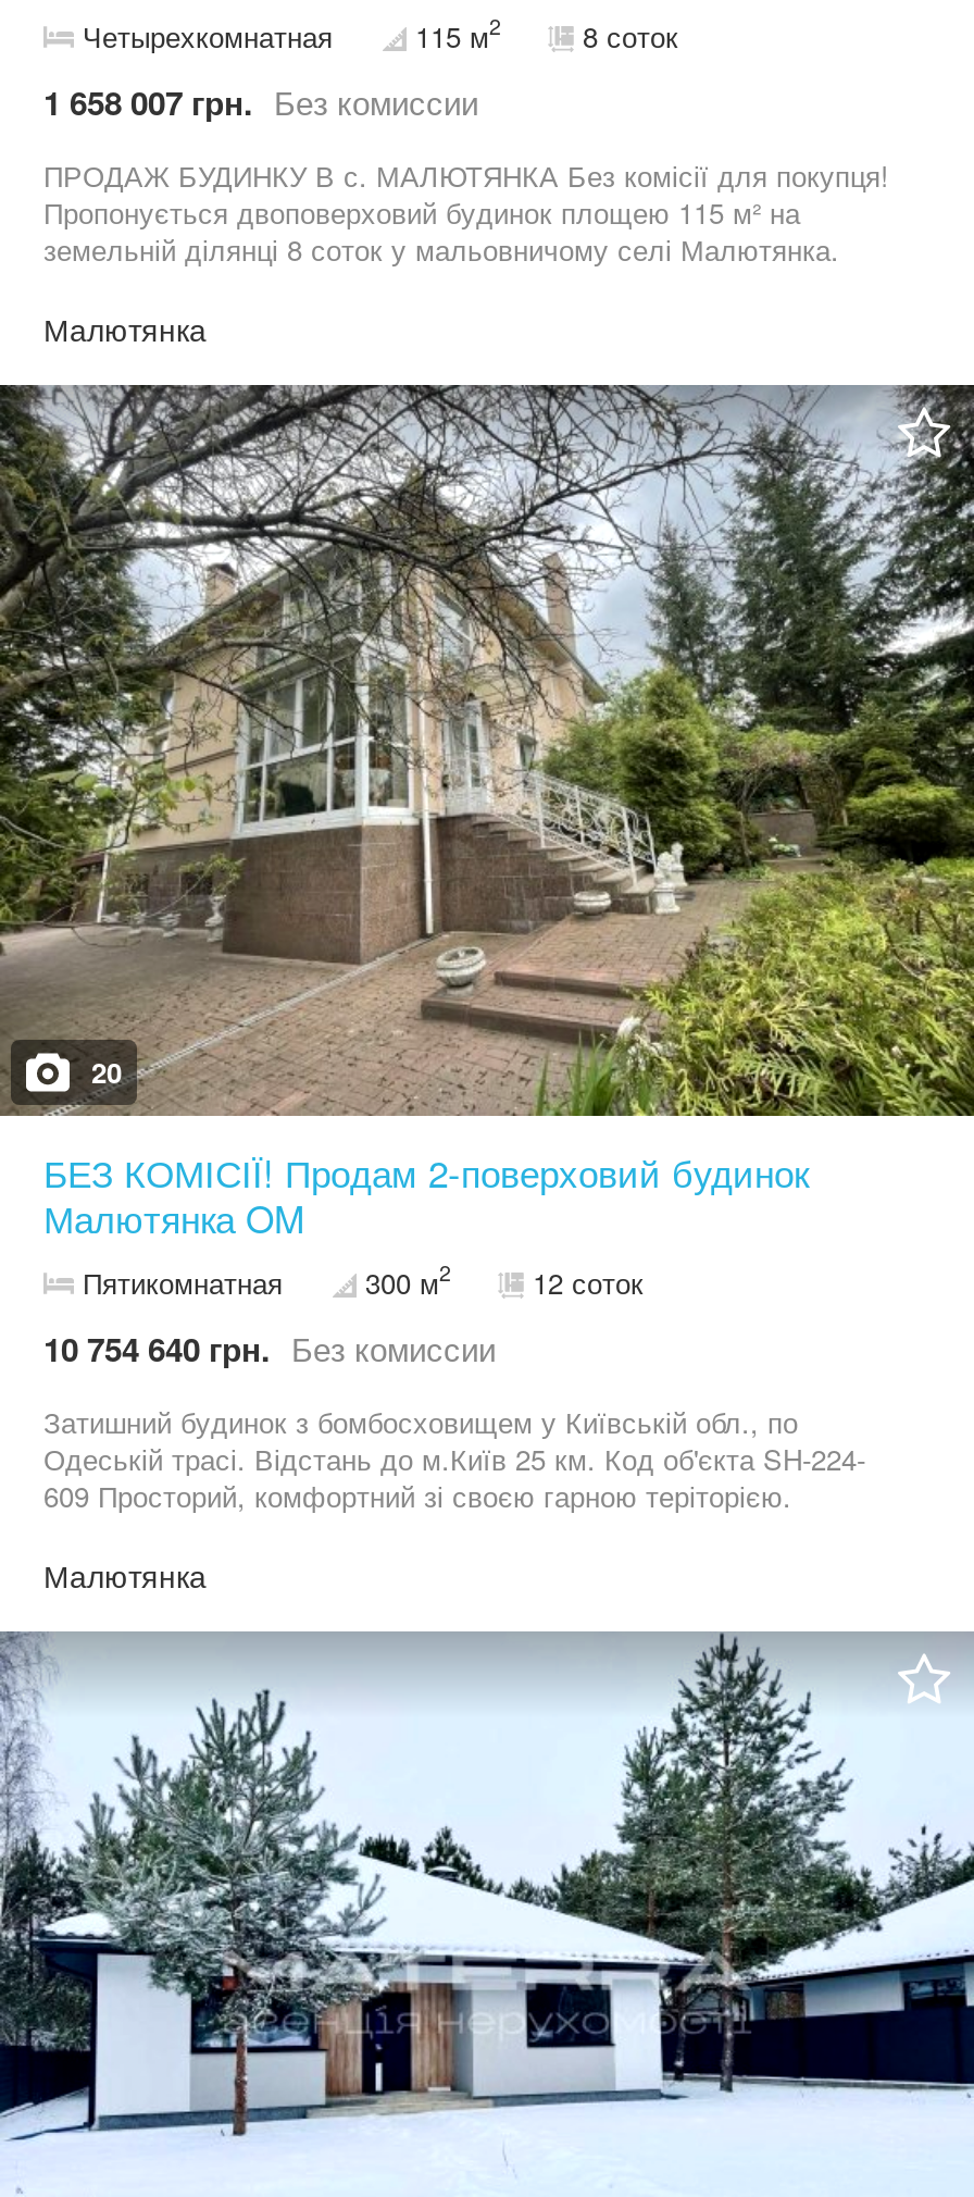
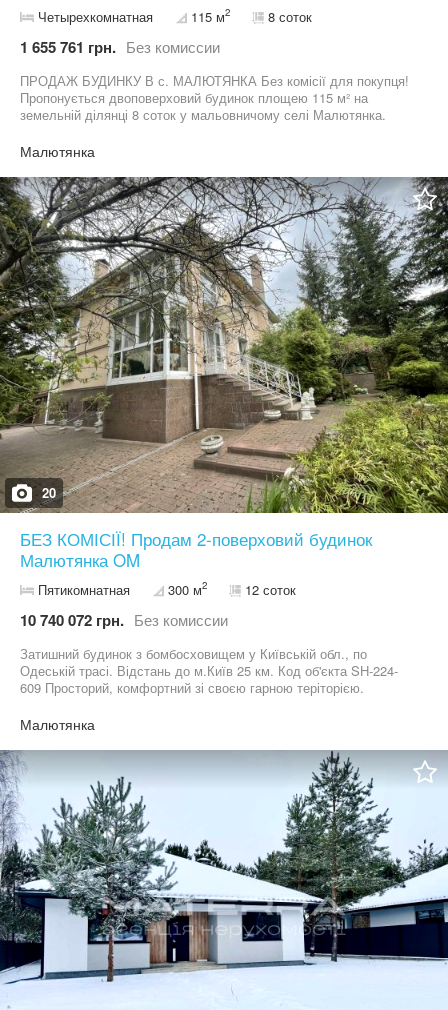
- 1 658 007 грн. Без комиссии
+ 1 655 761 грн. Без комиссии

- 10 754 640 грн. Без комиссии
+ 10 740 072 грн. Без комиссии
